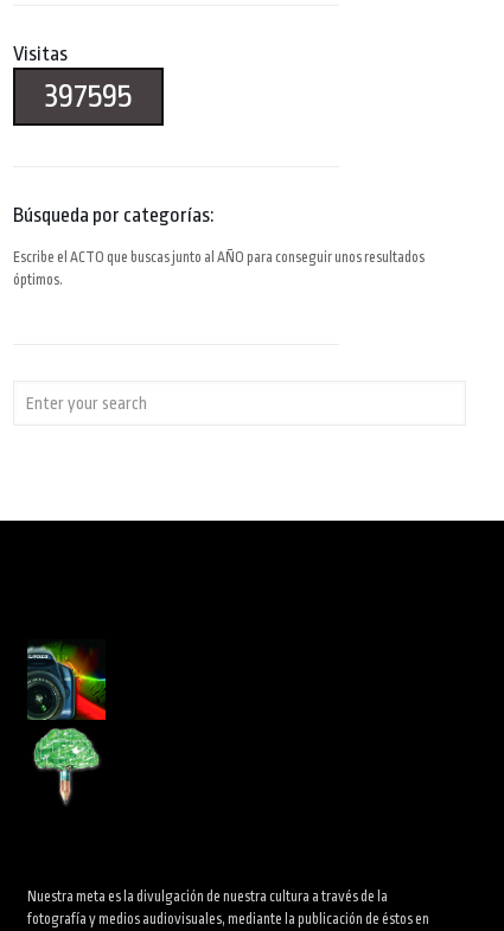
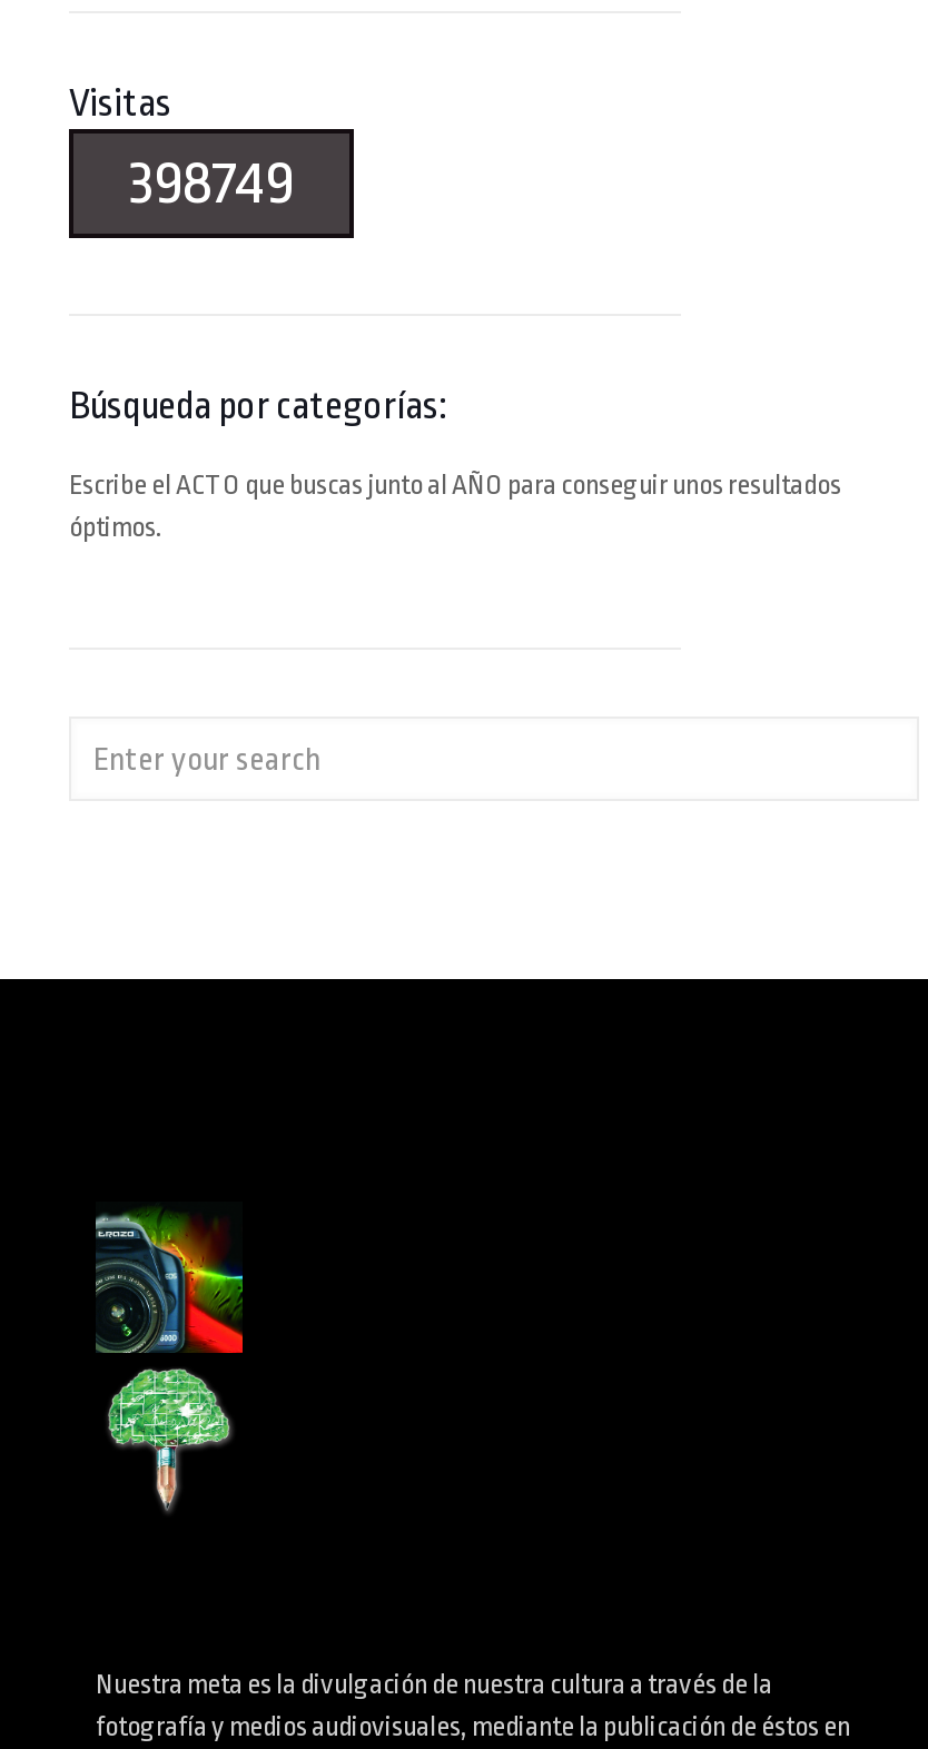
- 397595
+ 398749
